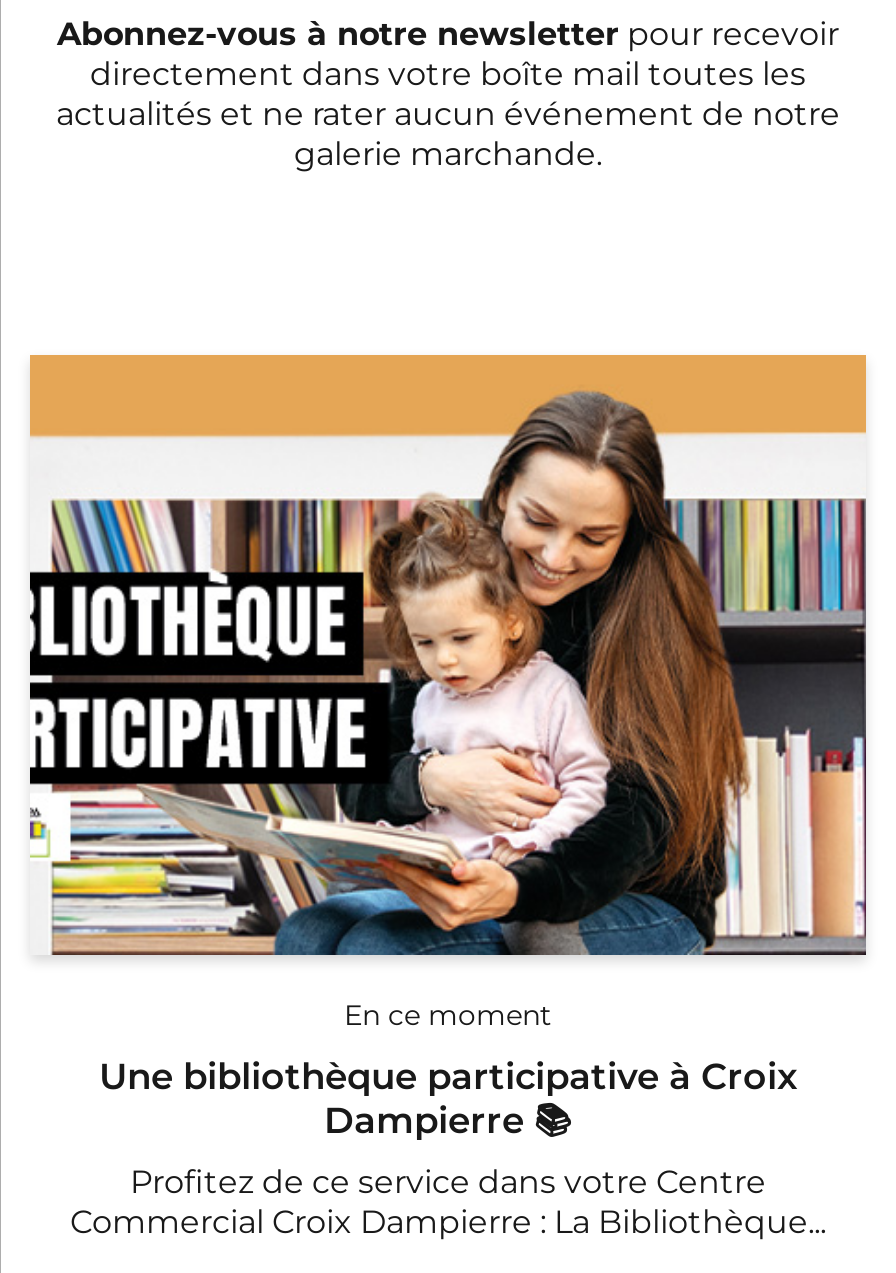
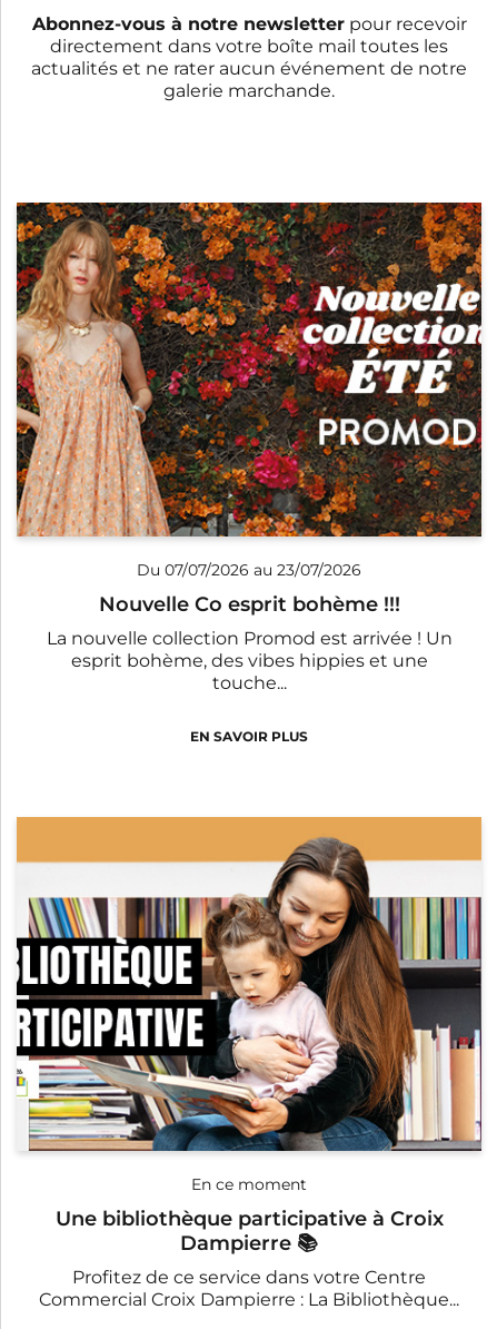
+ [image]
+ Du 07/07/2026 au 23/07/2026
+ Nouvelle Co esprit bohème !!!
+ La nouvelle collection Promod est arrivée ! Un
+ esprit bohème, des vibes hippies et une
+ touche...
+ EN SAVOIR PLUS
